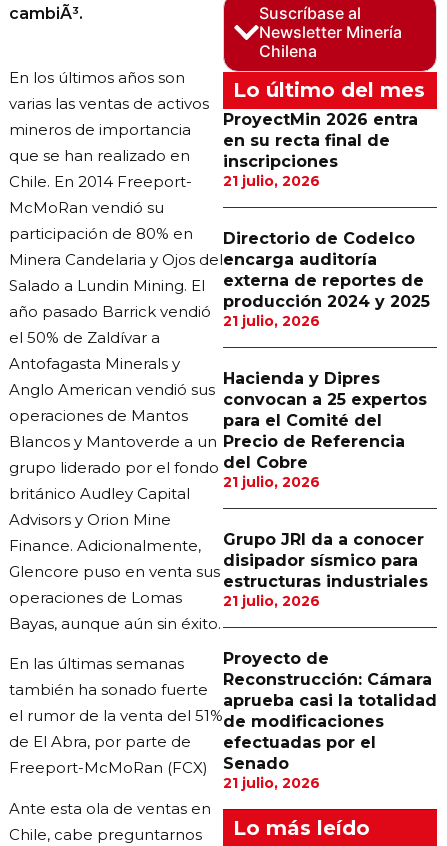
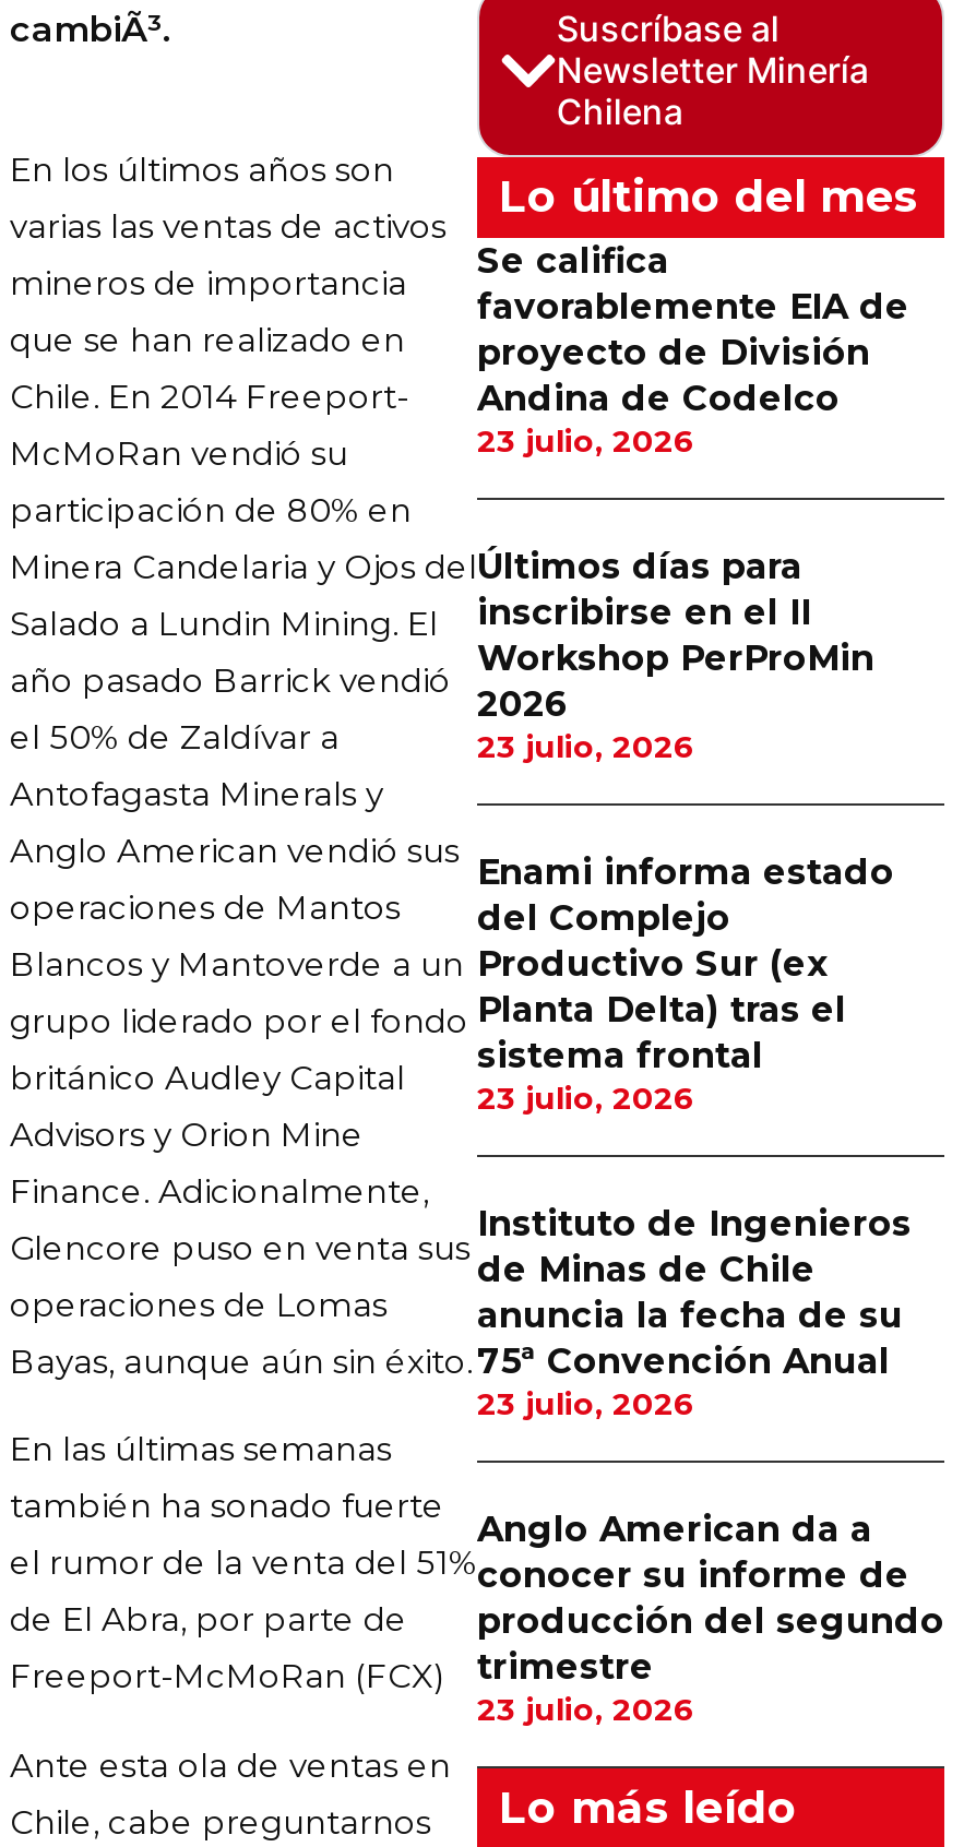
- ProyectMin 2026 entra
- en su recta final de
- inscripciones
- 21 julio, 2026
+ Se califica
+ favorablemente EIA de
+ proyecto de División
+ Andina de Codelco
+ 23 julio, 2026

- Directorio de Codelco
- encarga auditoría
- externa de reportes de
- producción 2024 y 2025
- 21 julio, 2026
+ Últimos días para
+ inscribirse en el II
+ Workshop PerProMin
+ 2026
+ 23 julio, 2026

- Hacienda y Dipres
- convocan a 25 expertos
- para el Comité del
- Precio de Referencia
- del Cobre
- 21 julio, 2026
+ Enami informa estado
+ del Complejo
+ Productivo Sur (ex
+ Planta Delta) tras el
+ sistema frontal
+ 23 julio, 2026

- Grupo JRI da a conocer
- disipador sísmico para
- estructuras industriales
- 21 julio, 2026
+ Instituto de Ingenieros
+ de Minas de Chile
+ anuncia la fecha de su
+ 75ª Convención Anual
+ 23 julio, 2026

- Proyecto de
- Reconstrucción: Cámara
- aprueba casi la totalidad
- de modificaciones
- efectuadas por el
- Senado
- 21 julio, 2026
+ Anglo American da a
+ conocer su informe de
+ producción del segundo
+ trimestre
+ 23 julio, 2026
